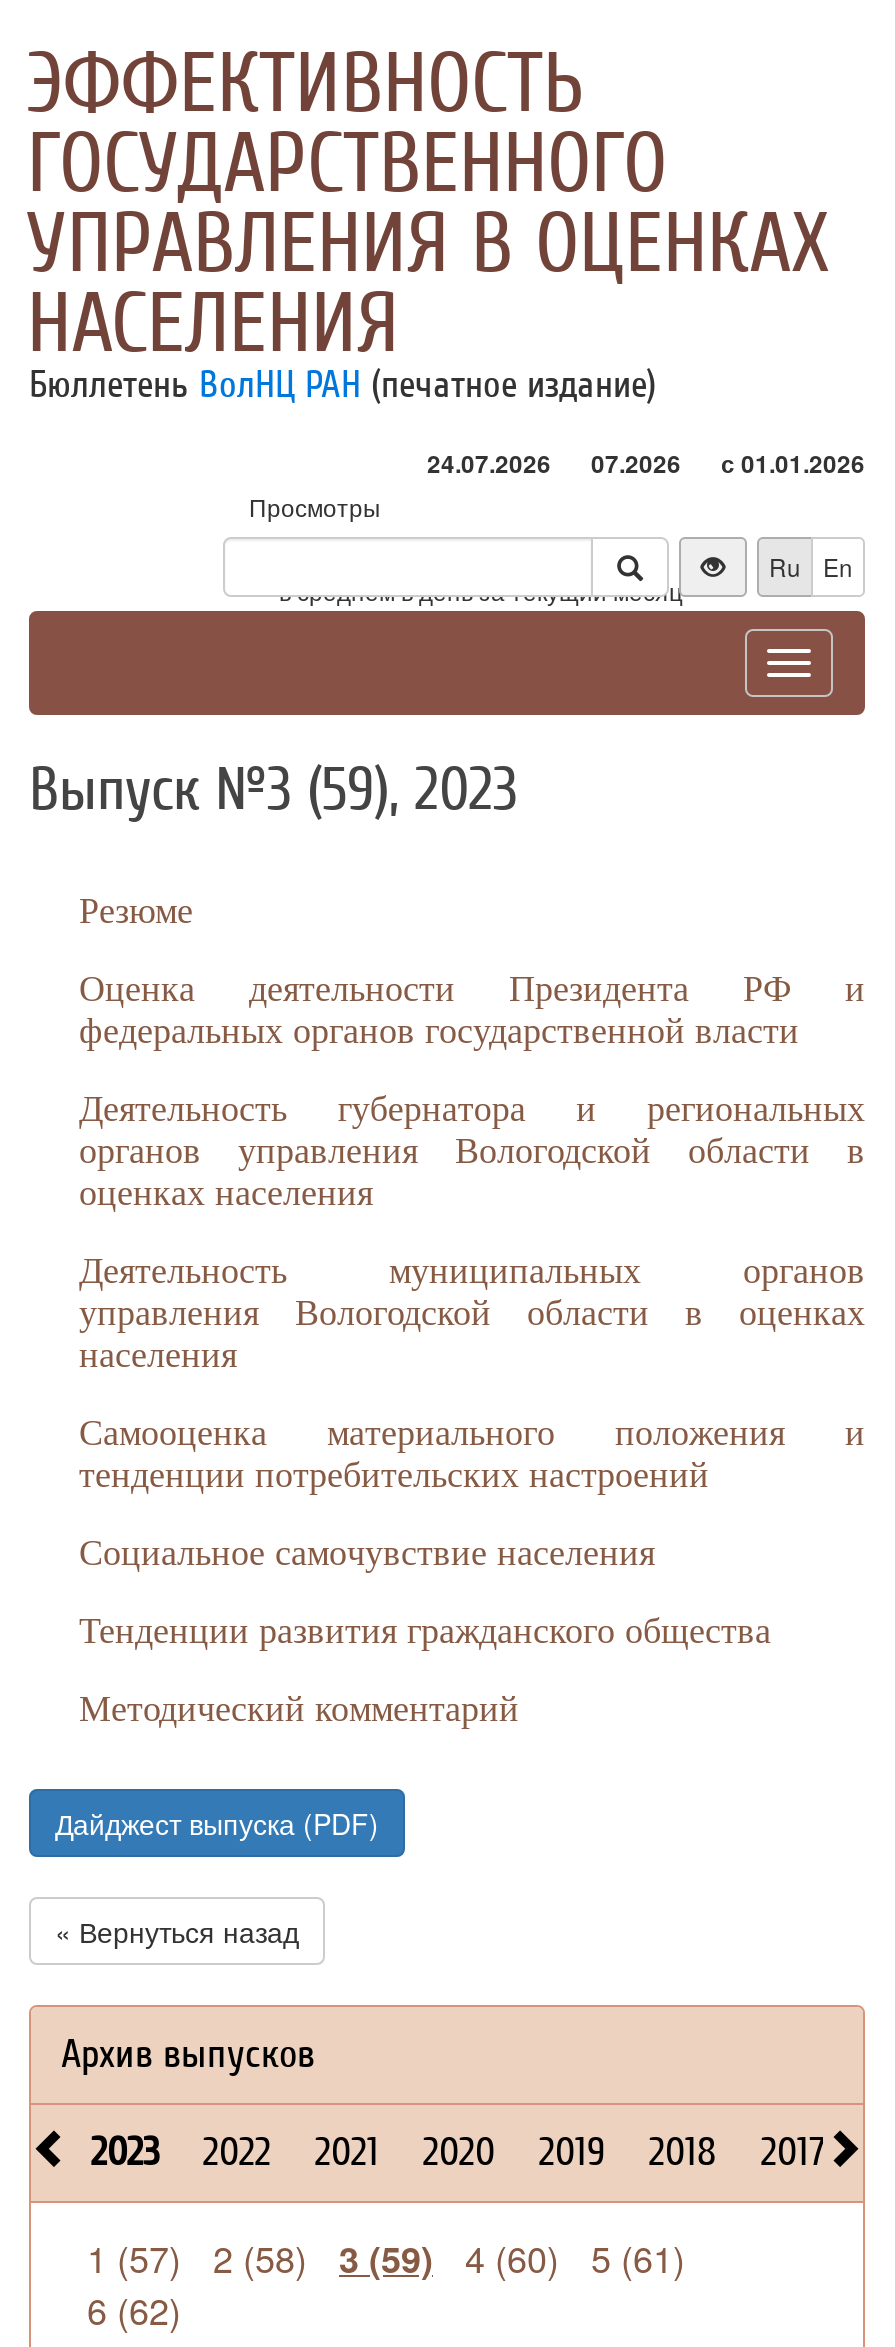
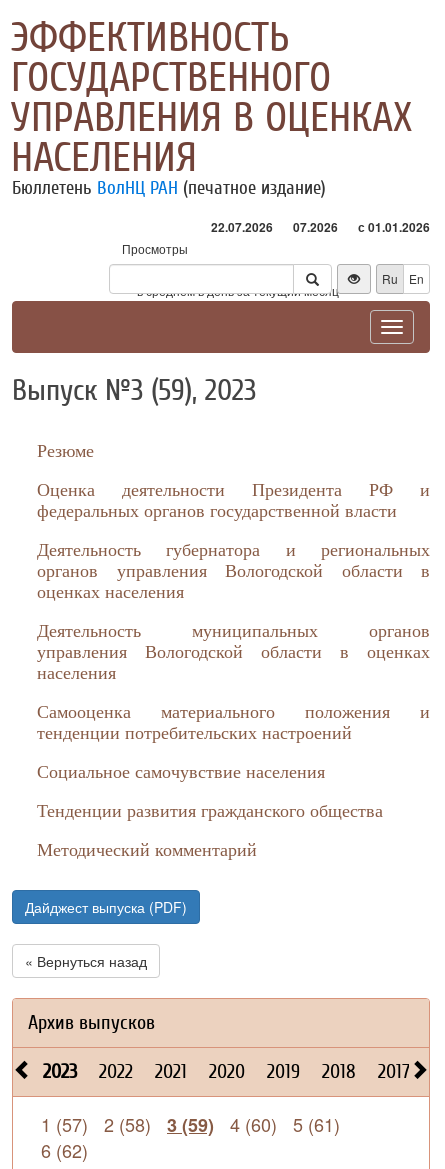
- 24.07.2026 07.2026 с 01.01.2026
+ 22.07.2026 07.2026 с 01.01.2026
